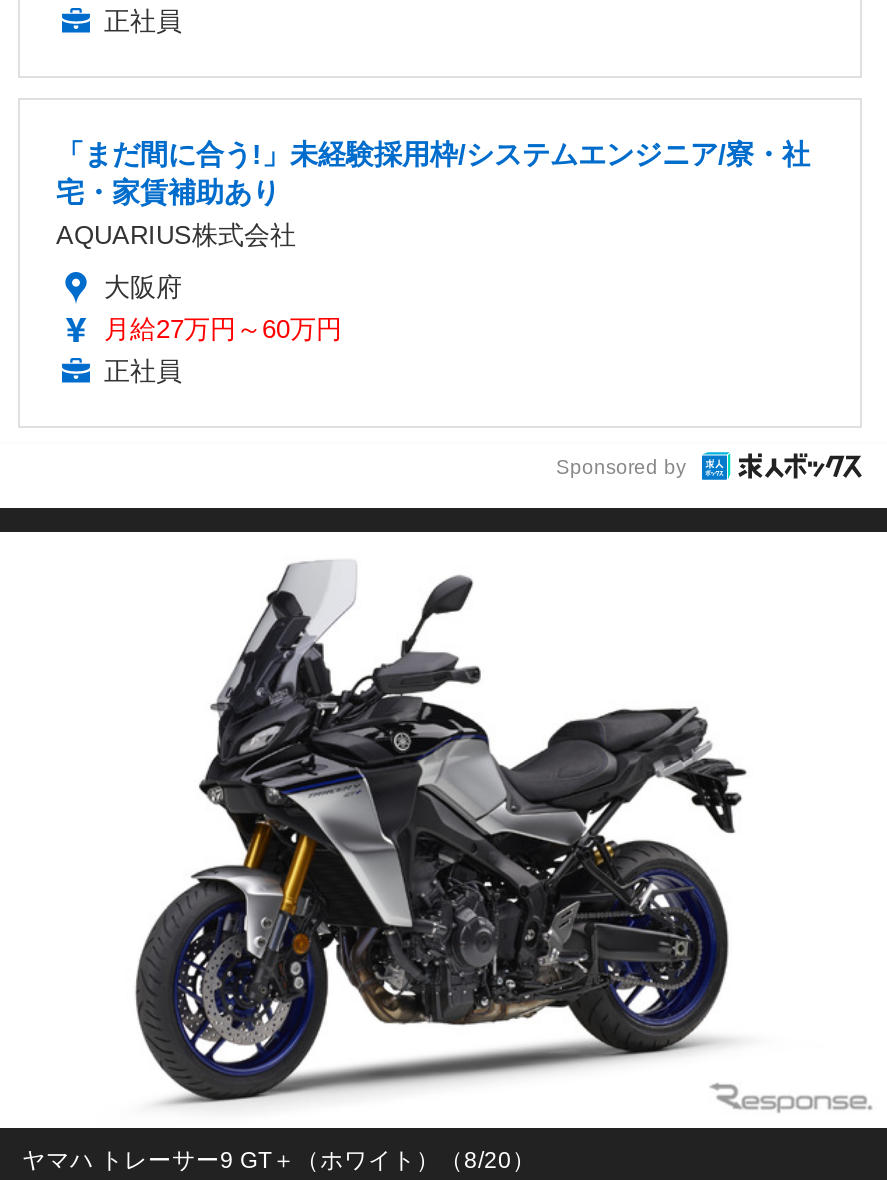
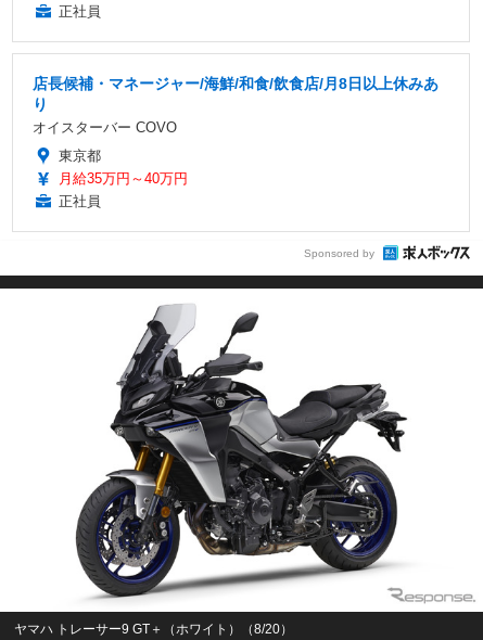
- 「まだ間に合う!」未経験採用枠/システムエンジニア/寮・社
- 宅・家賃補助あり
- AQUARIUS株式会社
+ 店長候補・マネージャー/海鮮/和食/飲食店/月8日以上休みあ
+ り
+ オイスターバー COVO

- 大阪府
- 月給27万円～60万円
+ 東京都
+ 月給35万円～40万円
